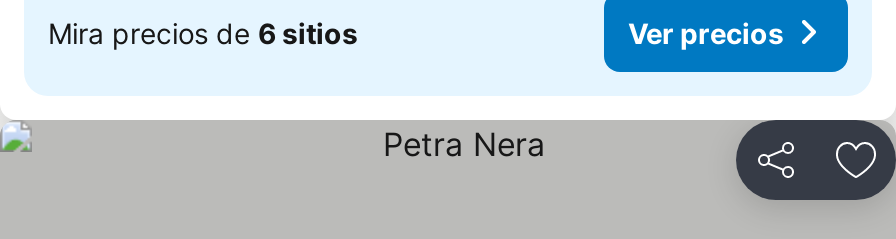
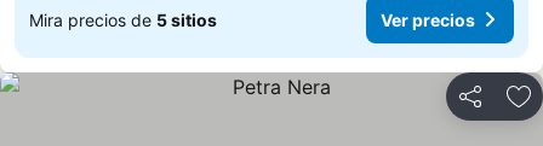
- Mira precios de 6 sitios
+ Mira precios de 5 sitios
